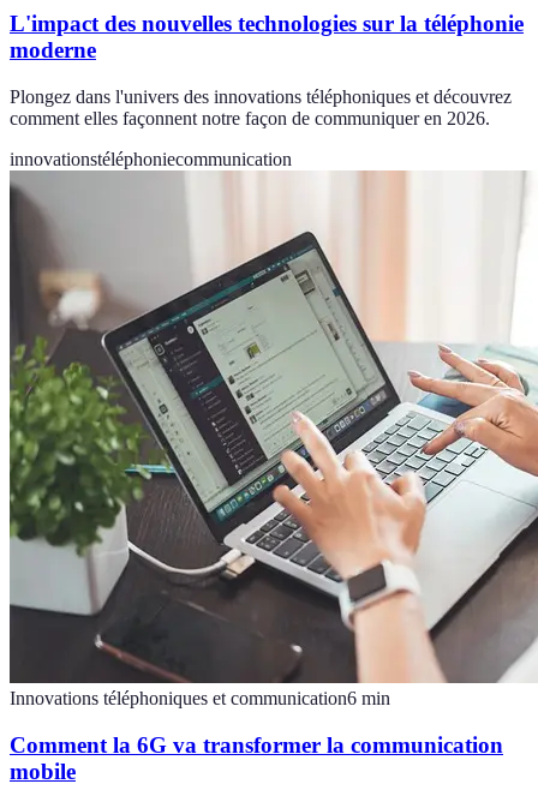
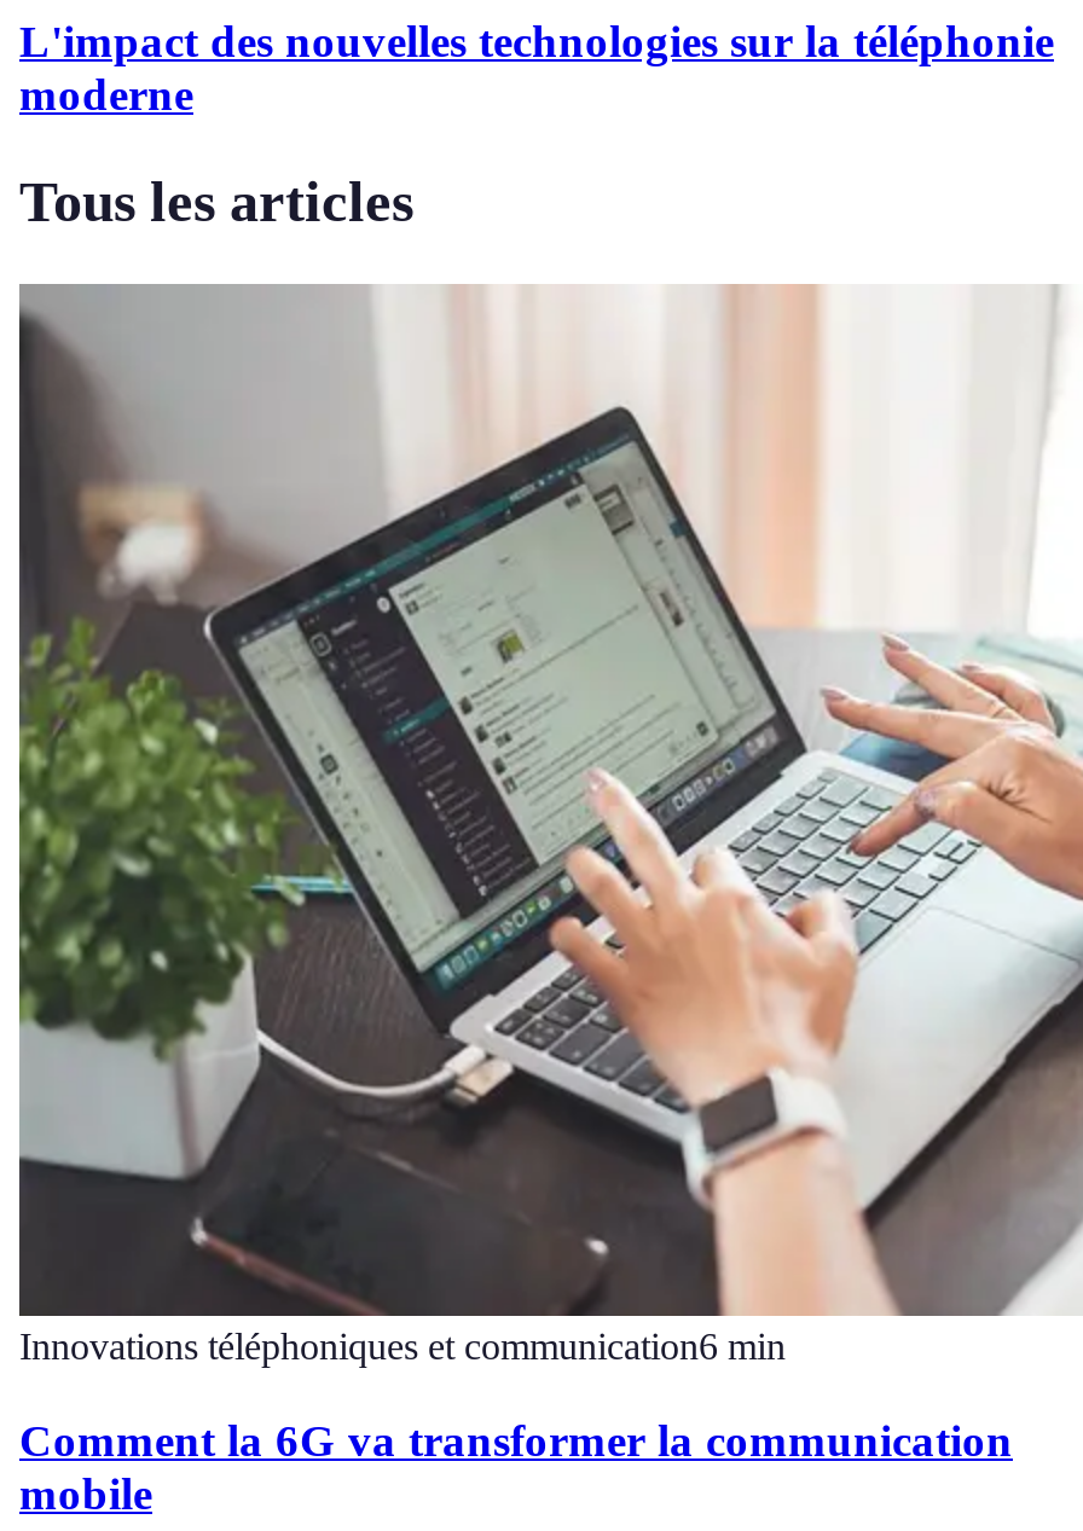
- Plongez dans l'univers des innovations téléphoniques et découvrez
- comment elles façonnent notre façon de communiquer en 2026.
- innovationstéléphoniecommunication
+ Tous les articles
